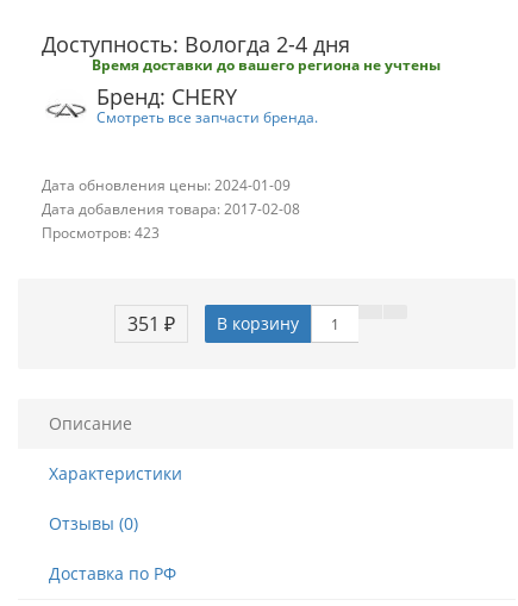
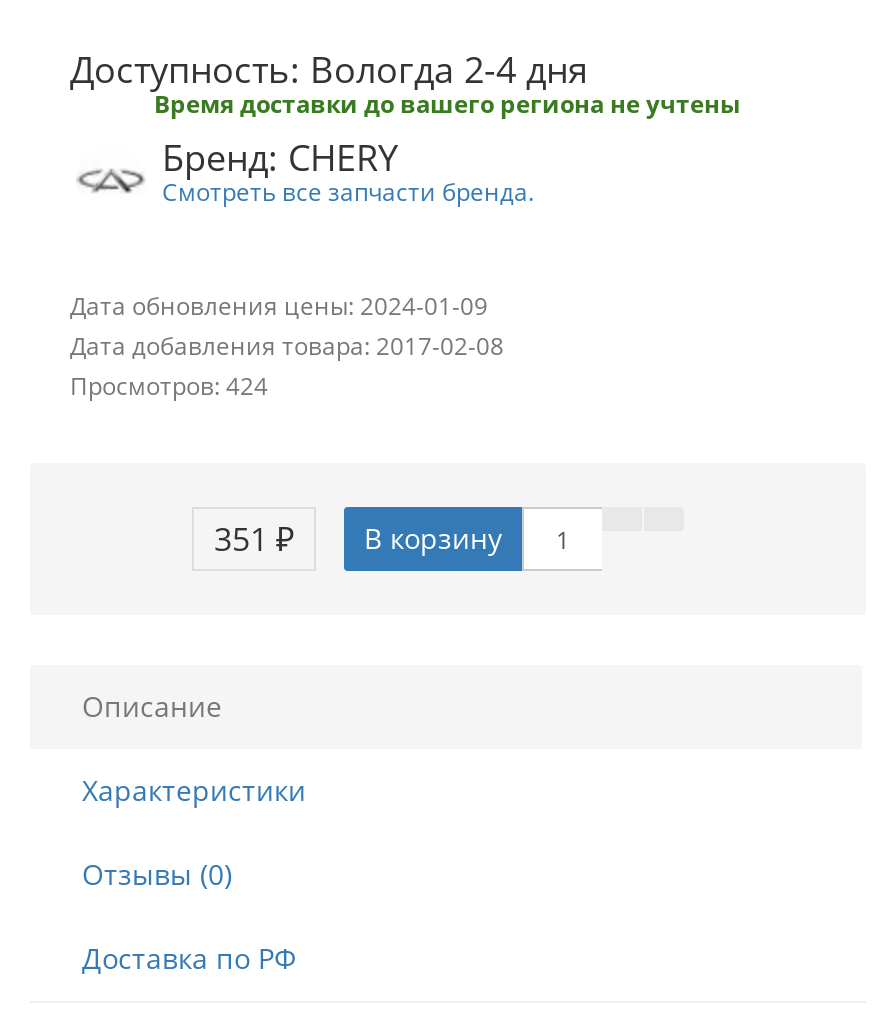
- Просмотров: 423
+ Просмотров: 424
